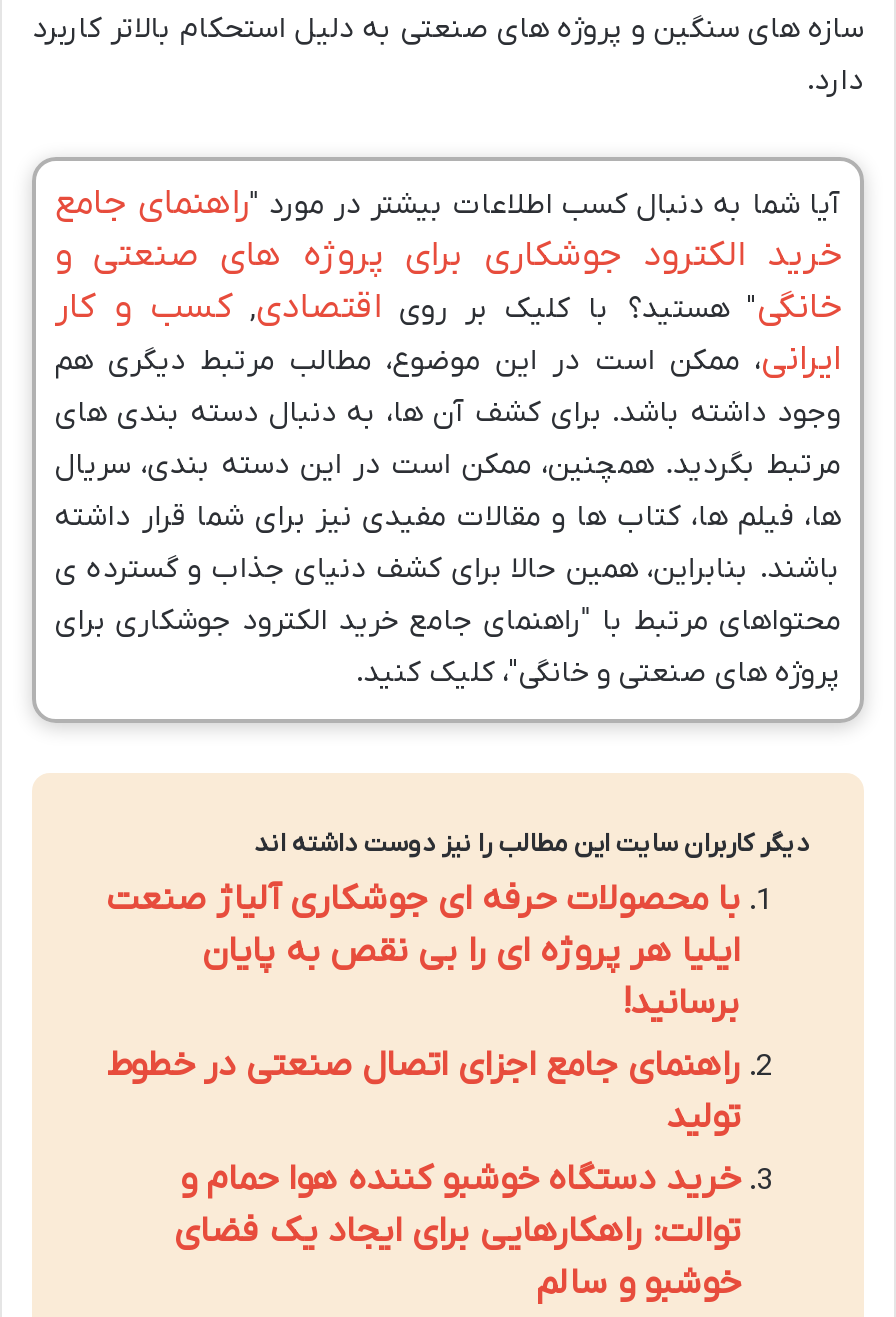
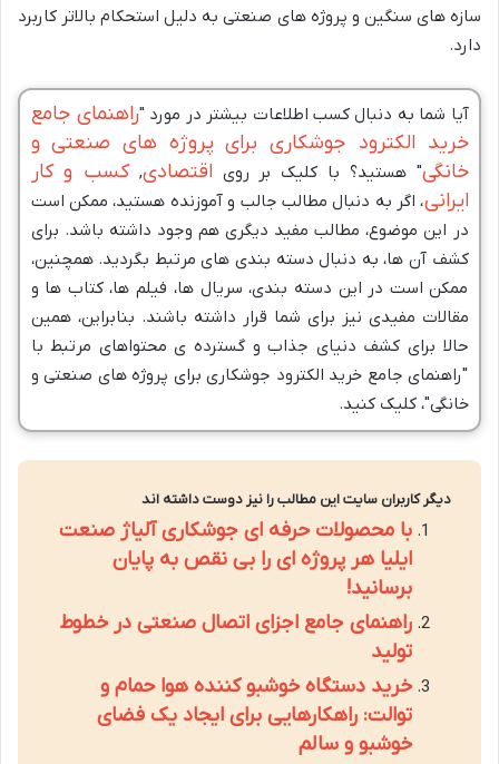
- ایرانی ، ممکن است در این موضوع، مطالب مرتبط دیگری هم
- وجود داشته باشد. برای کشف آن ها، به دنبال دسته بندی های
- مرتبط بگردید. همچنین، ممکن است در این دسته بندی، سریال
- ها، فیلم ها، کتاب ها و مقالات مفیدی نیز برای شما قرار داشته
- باشند. بنابراین، همین حالا برای کشف دنیای جذاب و گسترده ی
- محتواهای مرتبط با "راهنمای جامع خرید الکترود جوشکاری برای
- پروژه های صنعتی و خانگی"، کلیک کنید.
+ ایرانی ، اگر به دنبال مطالب جالب و آموزنده هستید، ممکن است
+ در این موضوع، مطالب مفید دیگری هم وجود داشته باشد. برای
+ کشف آن ها، به دنبال دسته بندی های مرتبط بگردید. همچنین،
+ ممکن است در این دسته بندی، سریال ها، فیلم ها، کتاب ها و
+ مقالات مفیدی نیز برای شما قرار داشته باشند. بنابراین، همین
+ حالا برای کشف دنیای جذاب و گسترده ی محتواهای مرتبط با
+ "راهنمای جامع خرید الکترود جوشکاری برای پروژه های صنعتی و
+ خانگی"، کلیک کنید.
